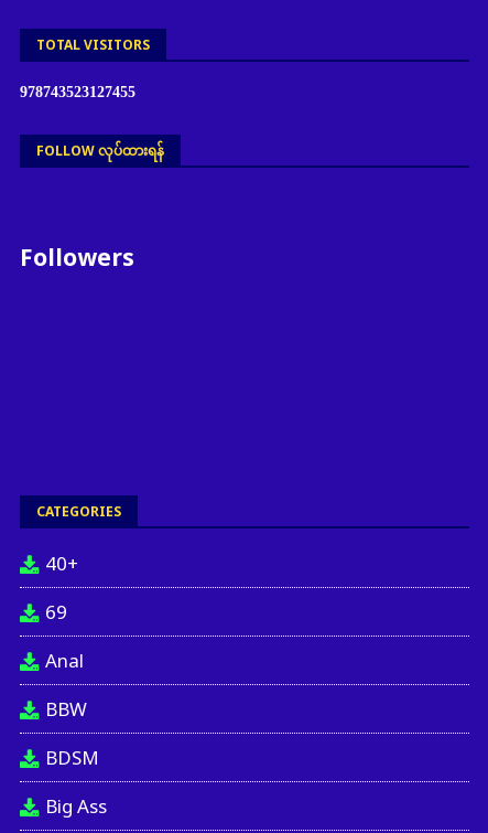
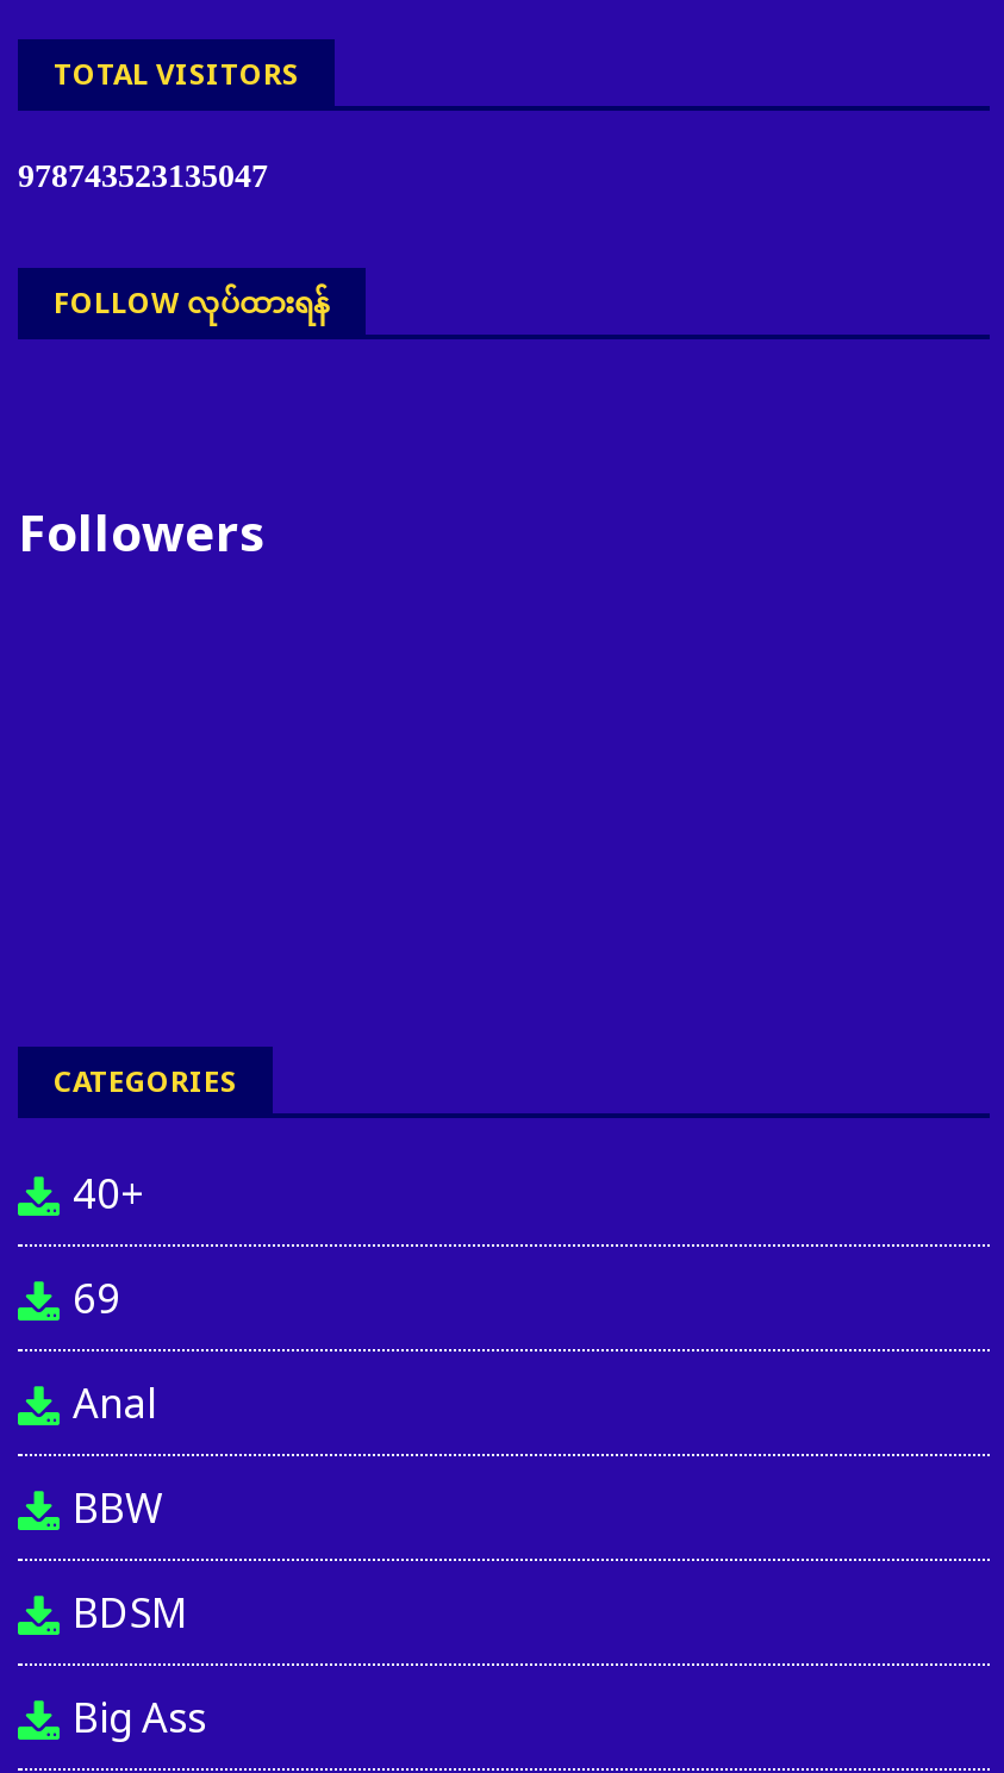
- 978743523127455
+ 978743523135047
